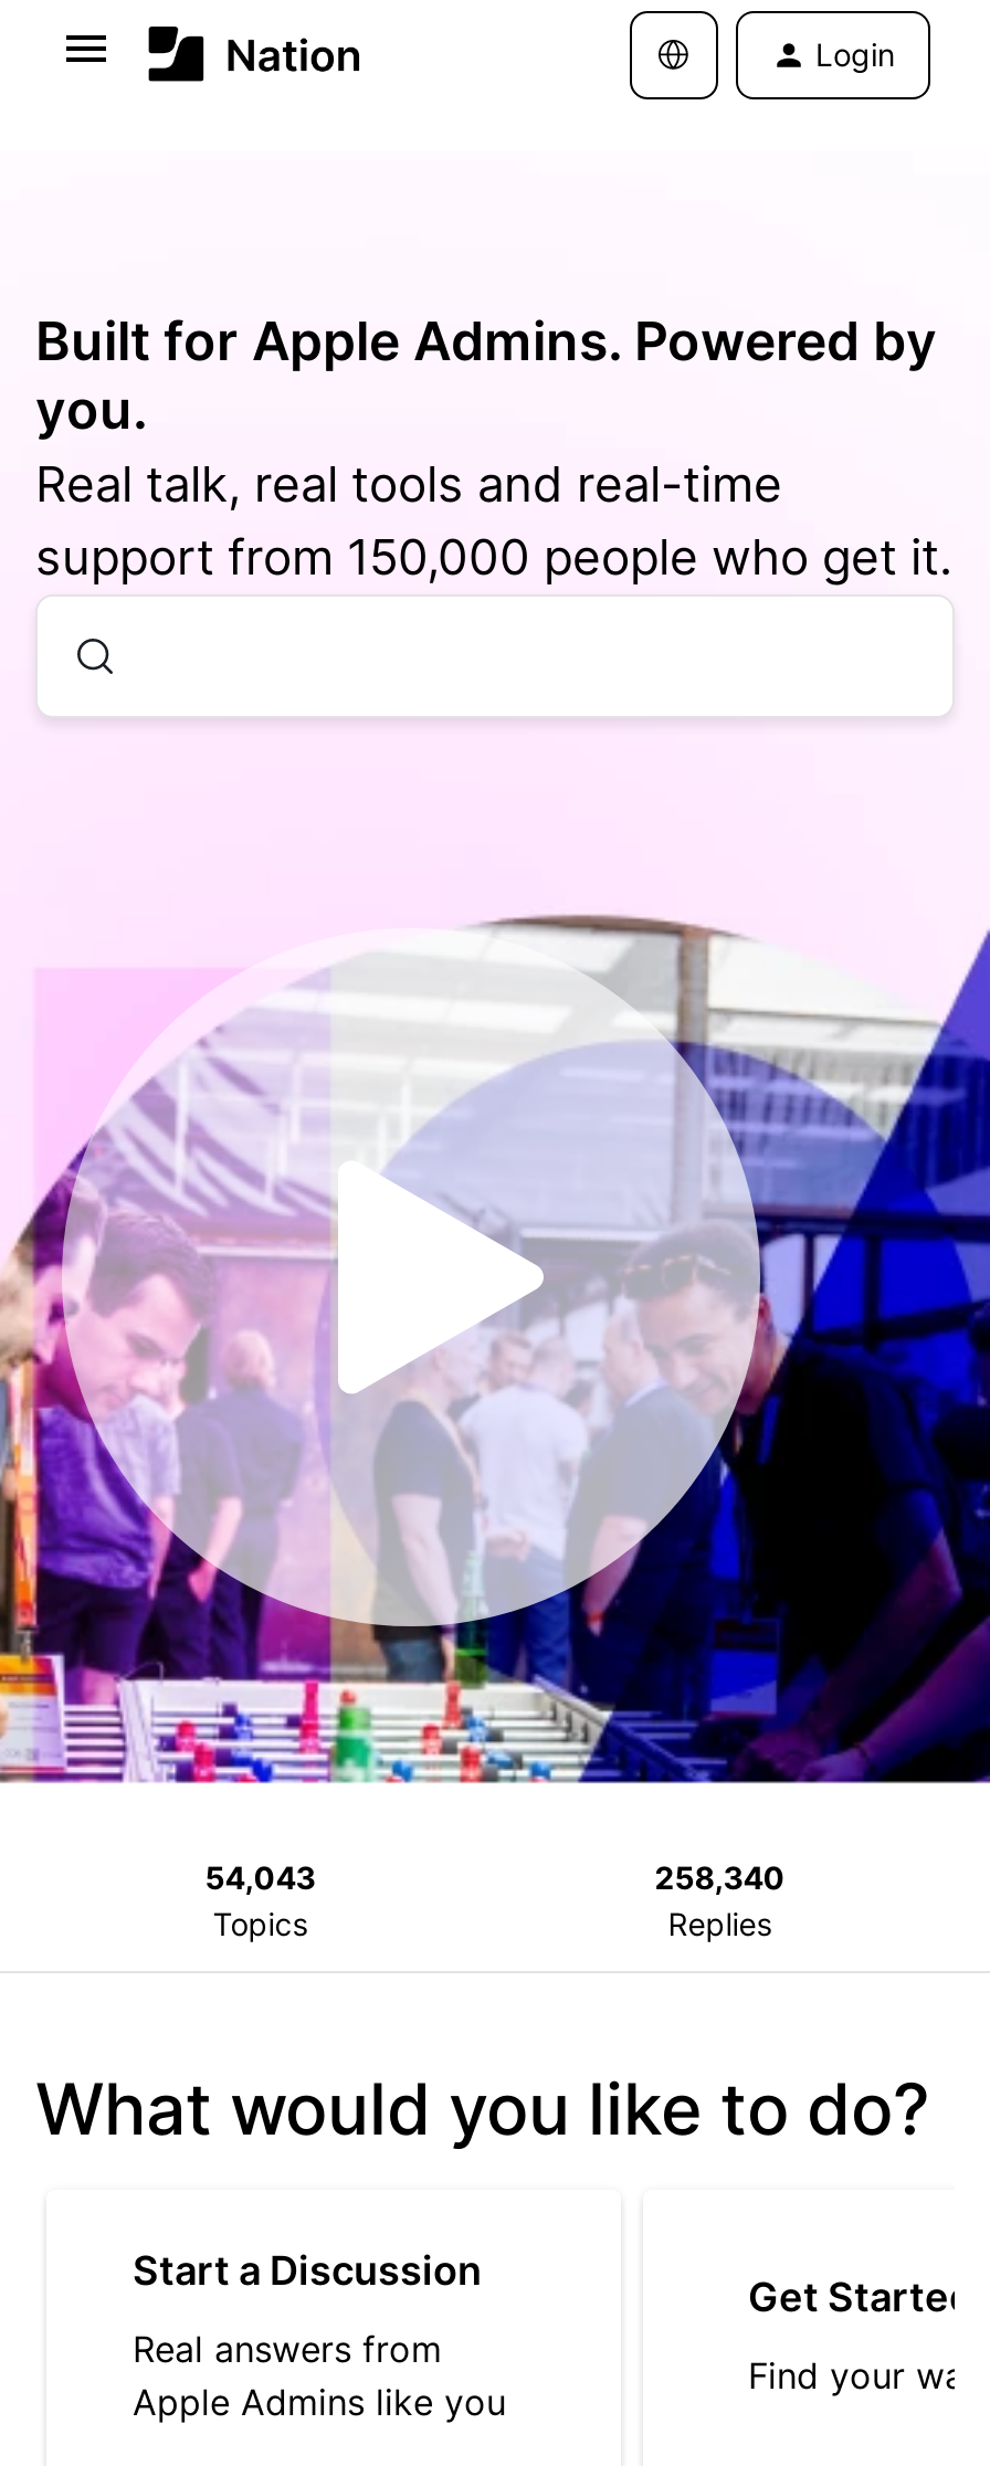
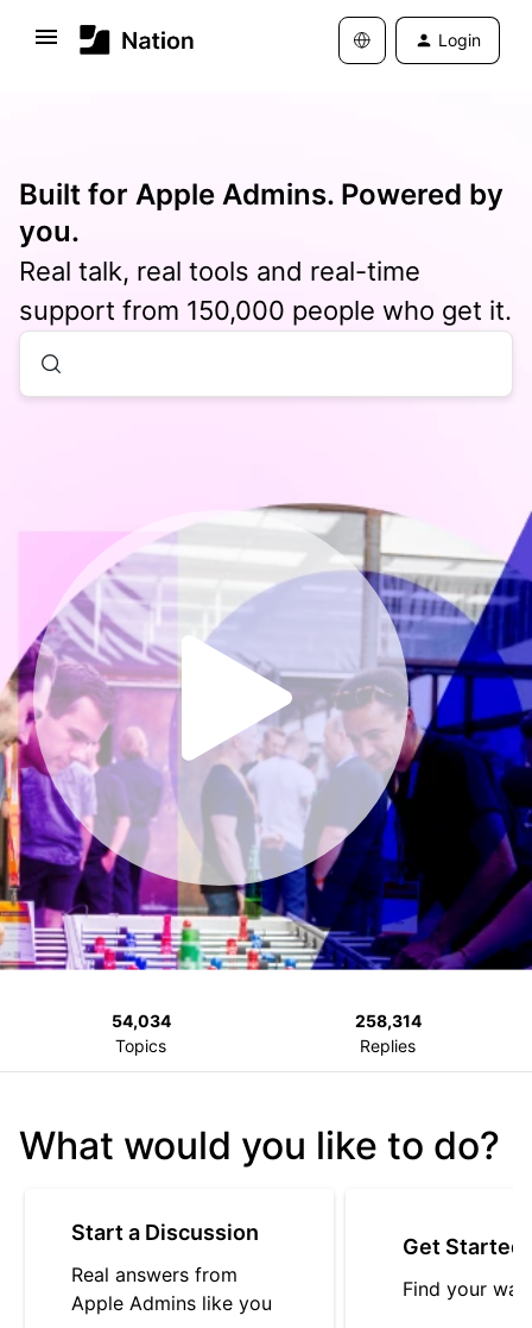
- 54,043
+ 54,034

- 258,340
+ 258,314
